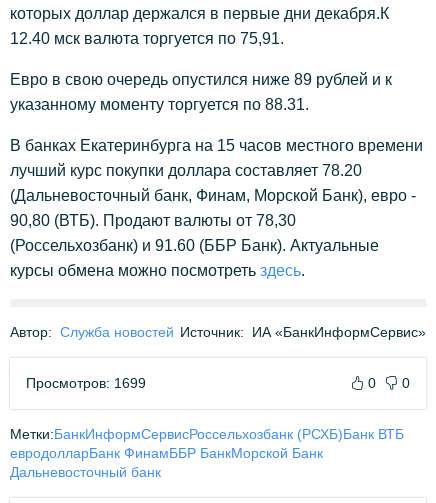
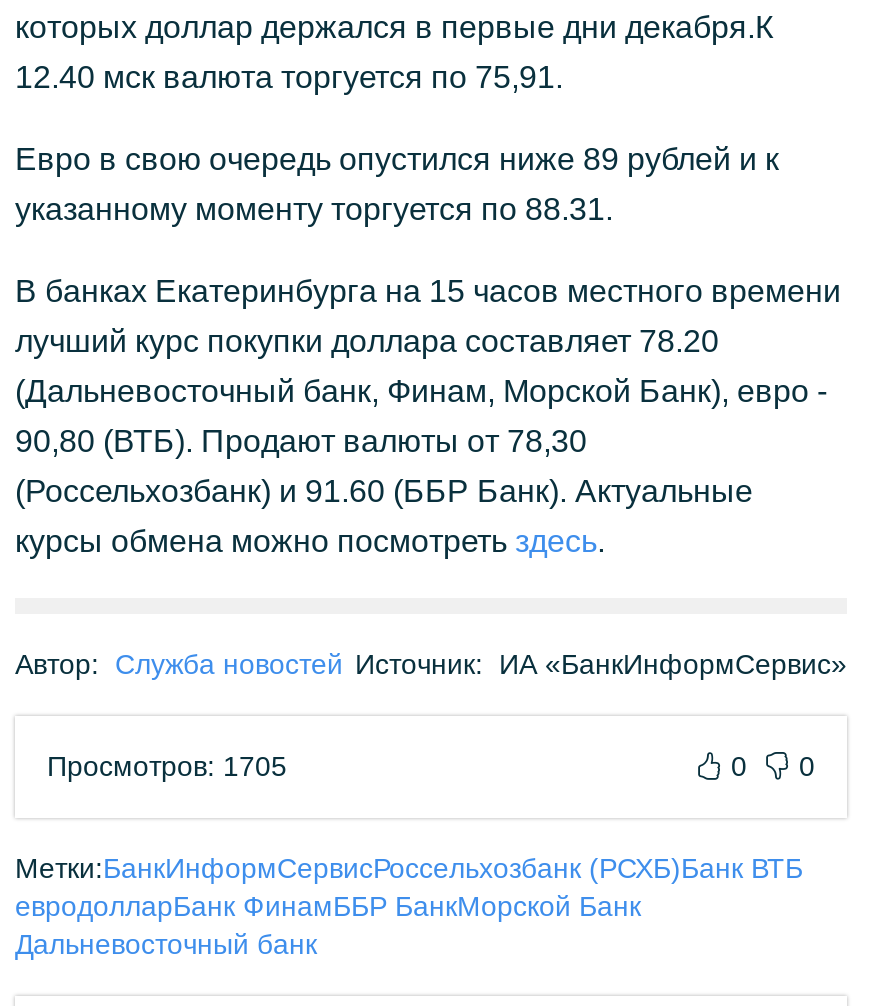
- Просмотров: 1699
+ Просмотров: 1705
